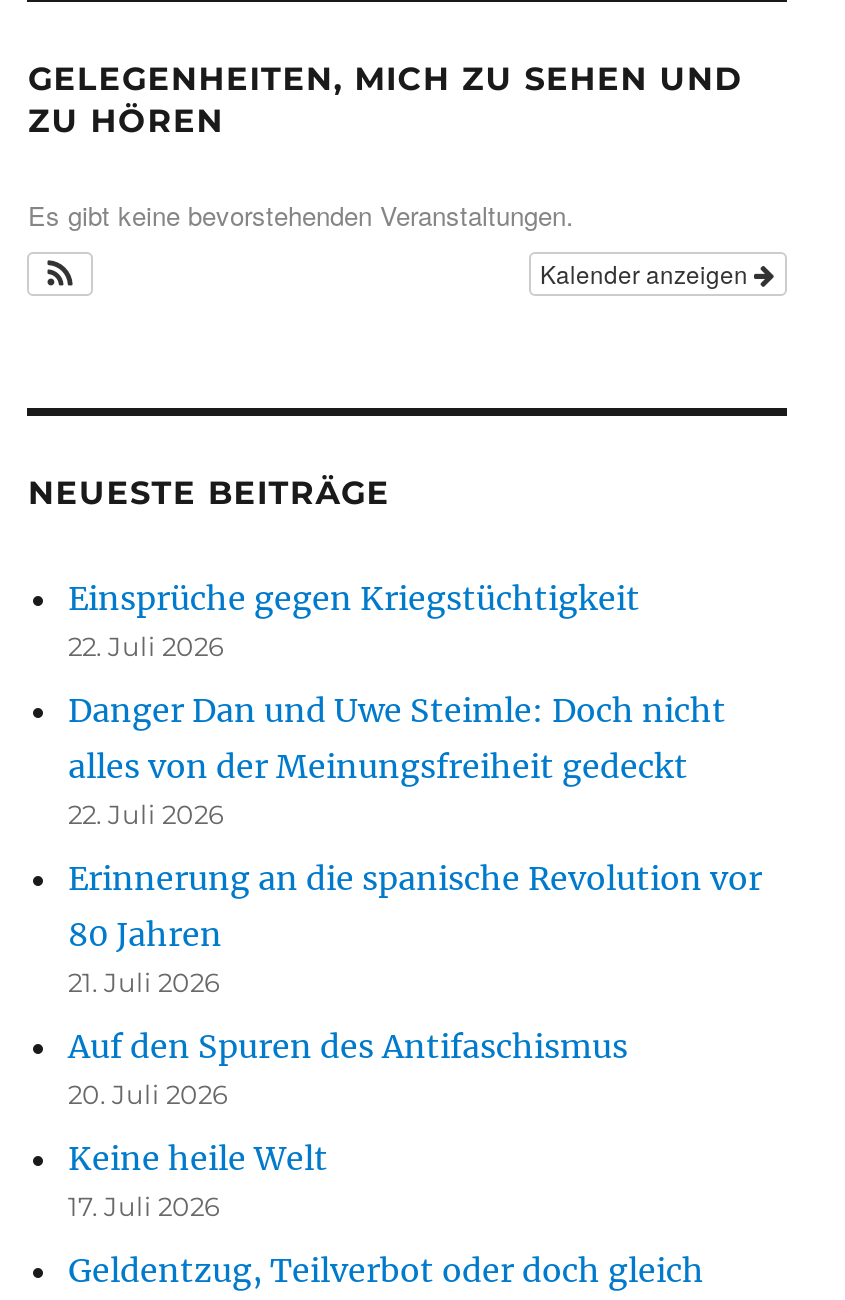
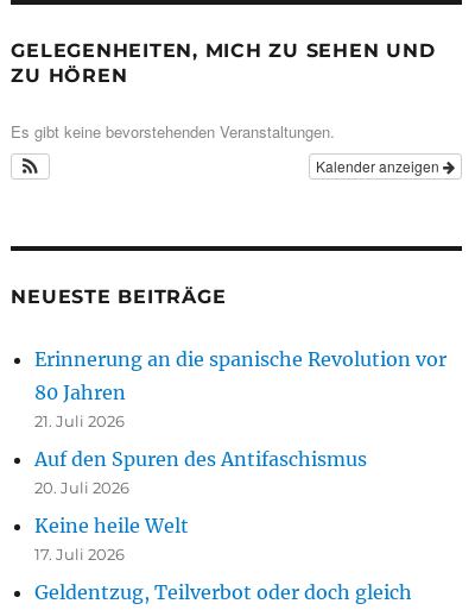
- Einsprüche gegen Kriegstüchtigkeit
- 22. Juli 2026
- Danger Dan und Uwe Steimle: Doch nicht
- alles von der Meinungsfreiheit gedeckt
- 22. Juli 2026
